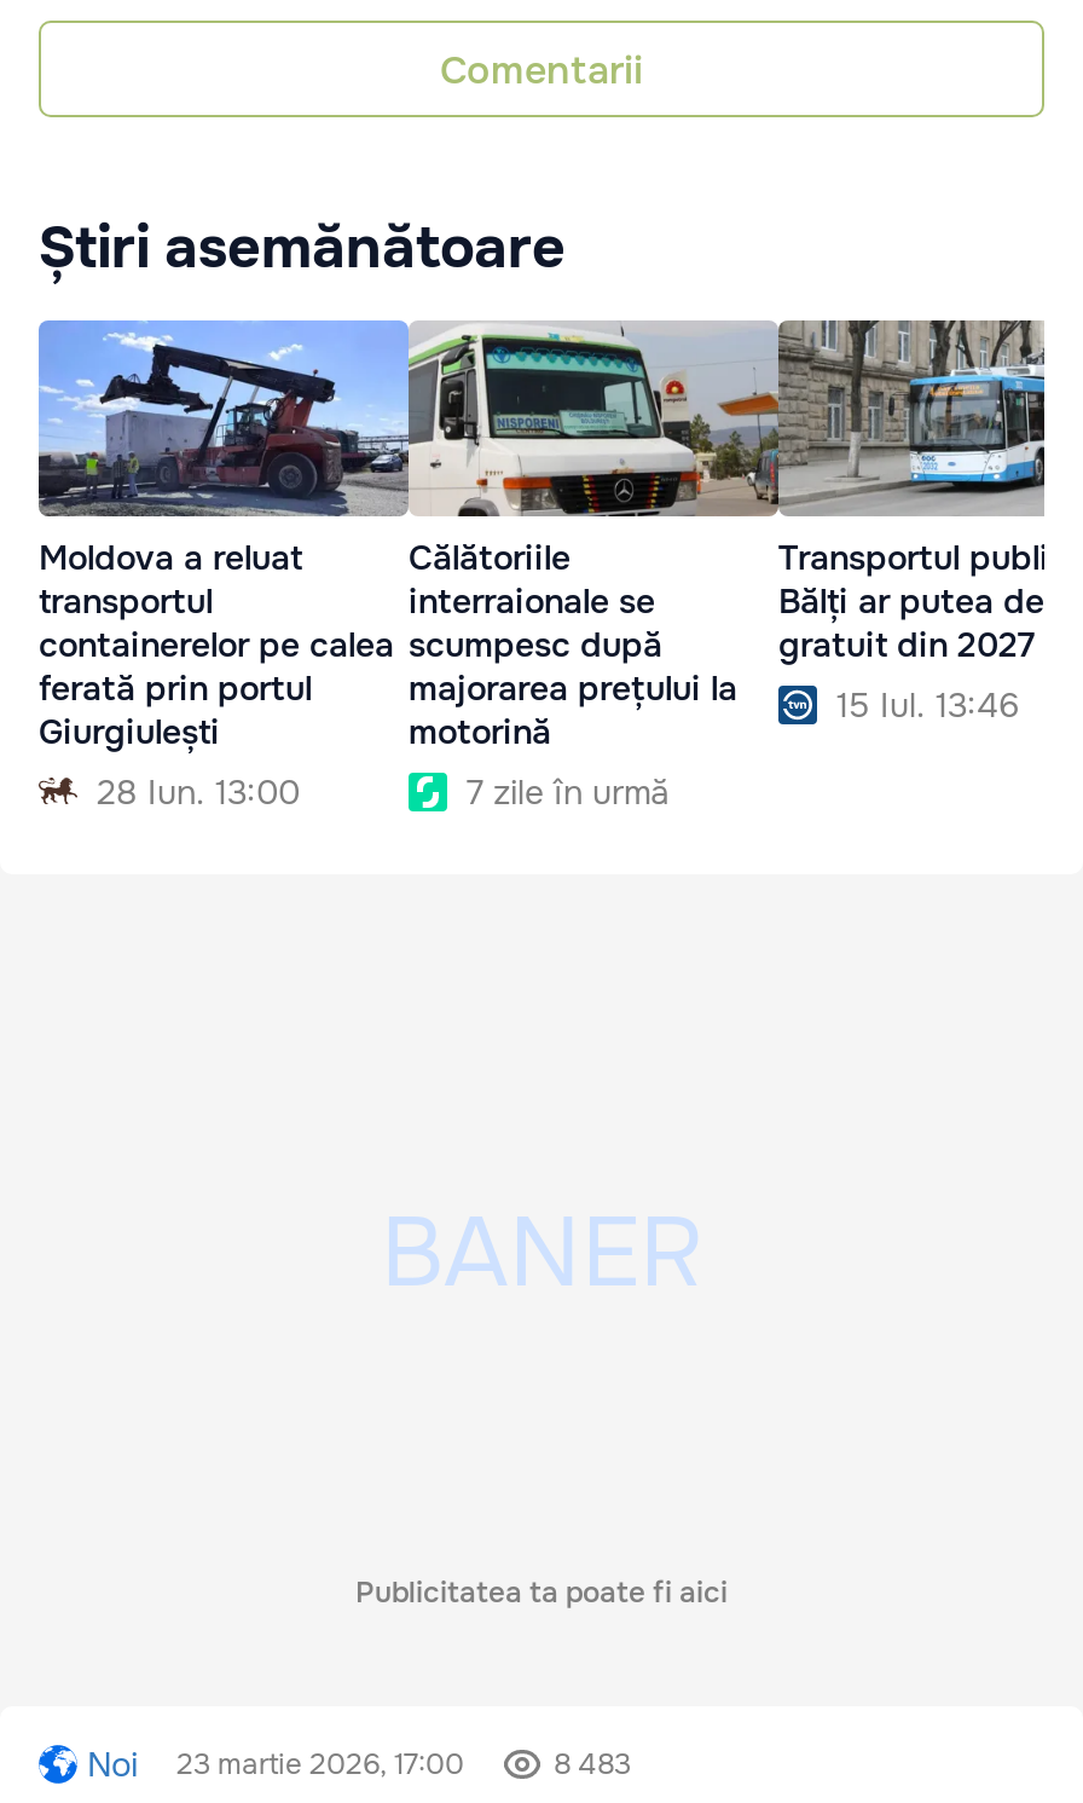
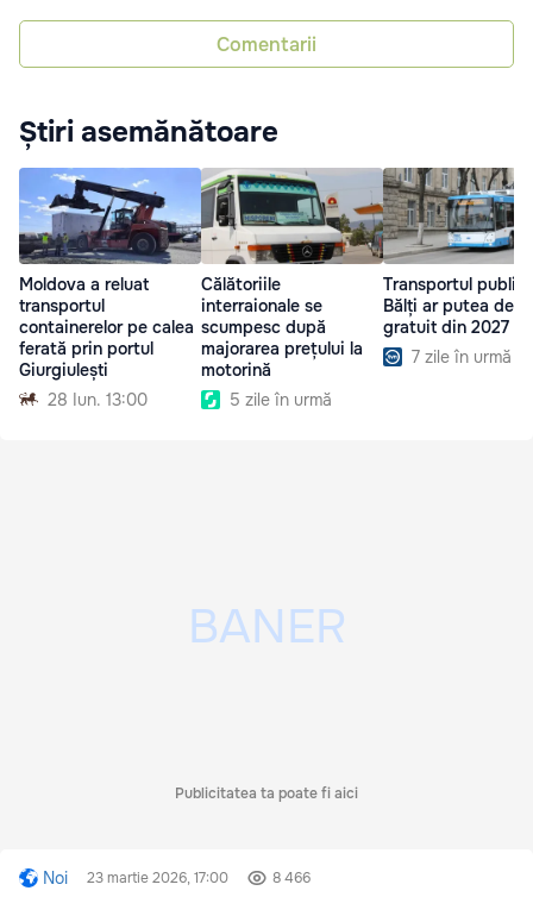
- 15 Iul. 13:46
+ 7 zile în urmă

- 7 zile în urmă
+ 5 zile în urmă

- 8 483
+ 8 466
